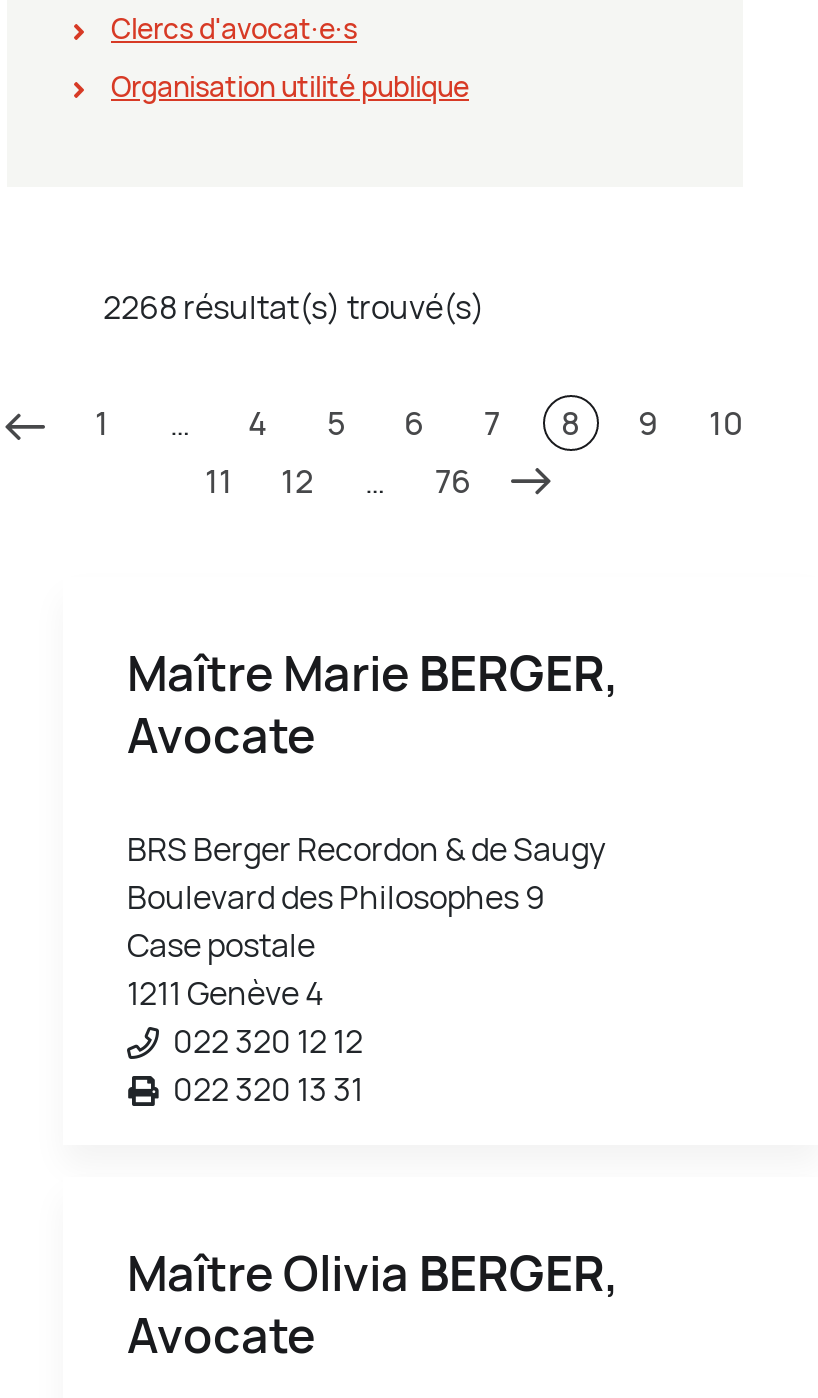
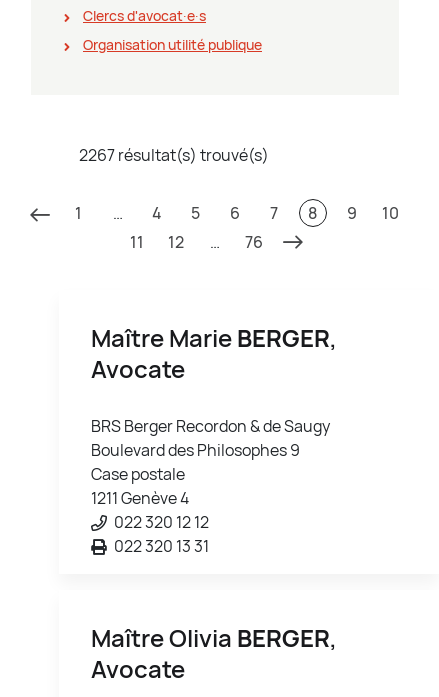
- 2268 résultat(s) trouvé(s)
+ 2267 résultat(s) trouvé(s)
